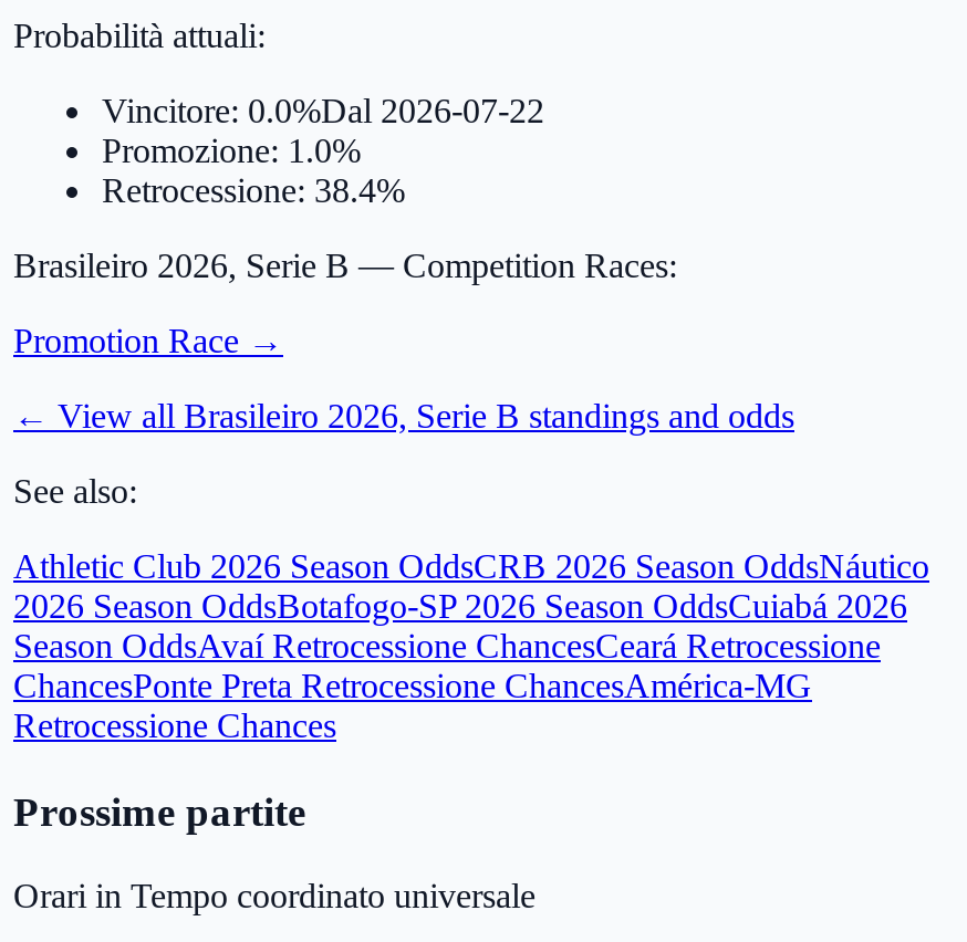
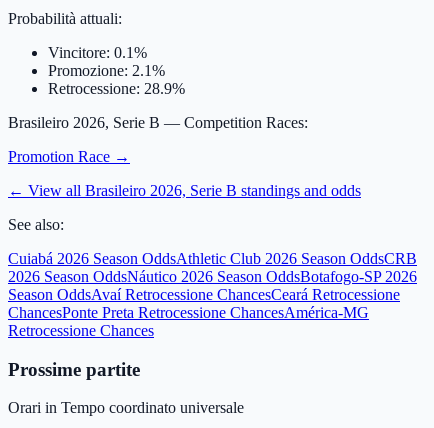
- Vincitore: 0.0%Dal 2026-07-22
- Promozione: 1.0%
- Retrocessione: 38.4%
+ Vincitore: 0.1%
+ Promozione: 2.1%
+ Retrocessione: 28.9%

- Athletic Club 2026 Season OddsCRB 2026 Season OddsNáutico
+ Cuiabá 2026 Season OddsAthletic Club 2026 Season OddsCRB

- 2026 Season OddsBotafogo-SP 2026 Season OddsCuiabá 2026
+ 2026 Season OddsNáutico 2026 Season OddsBotafogo-SP 2026
